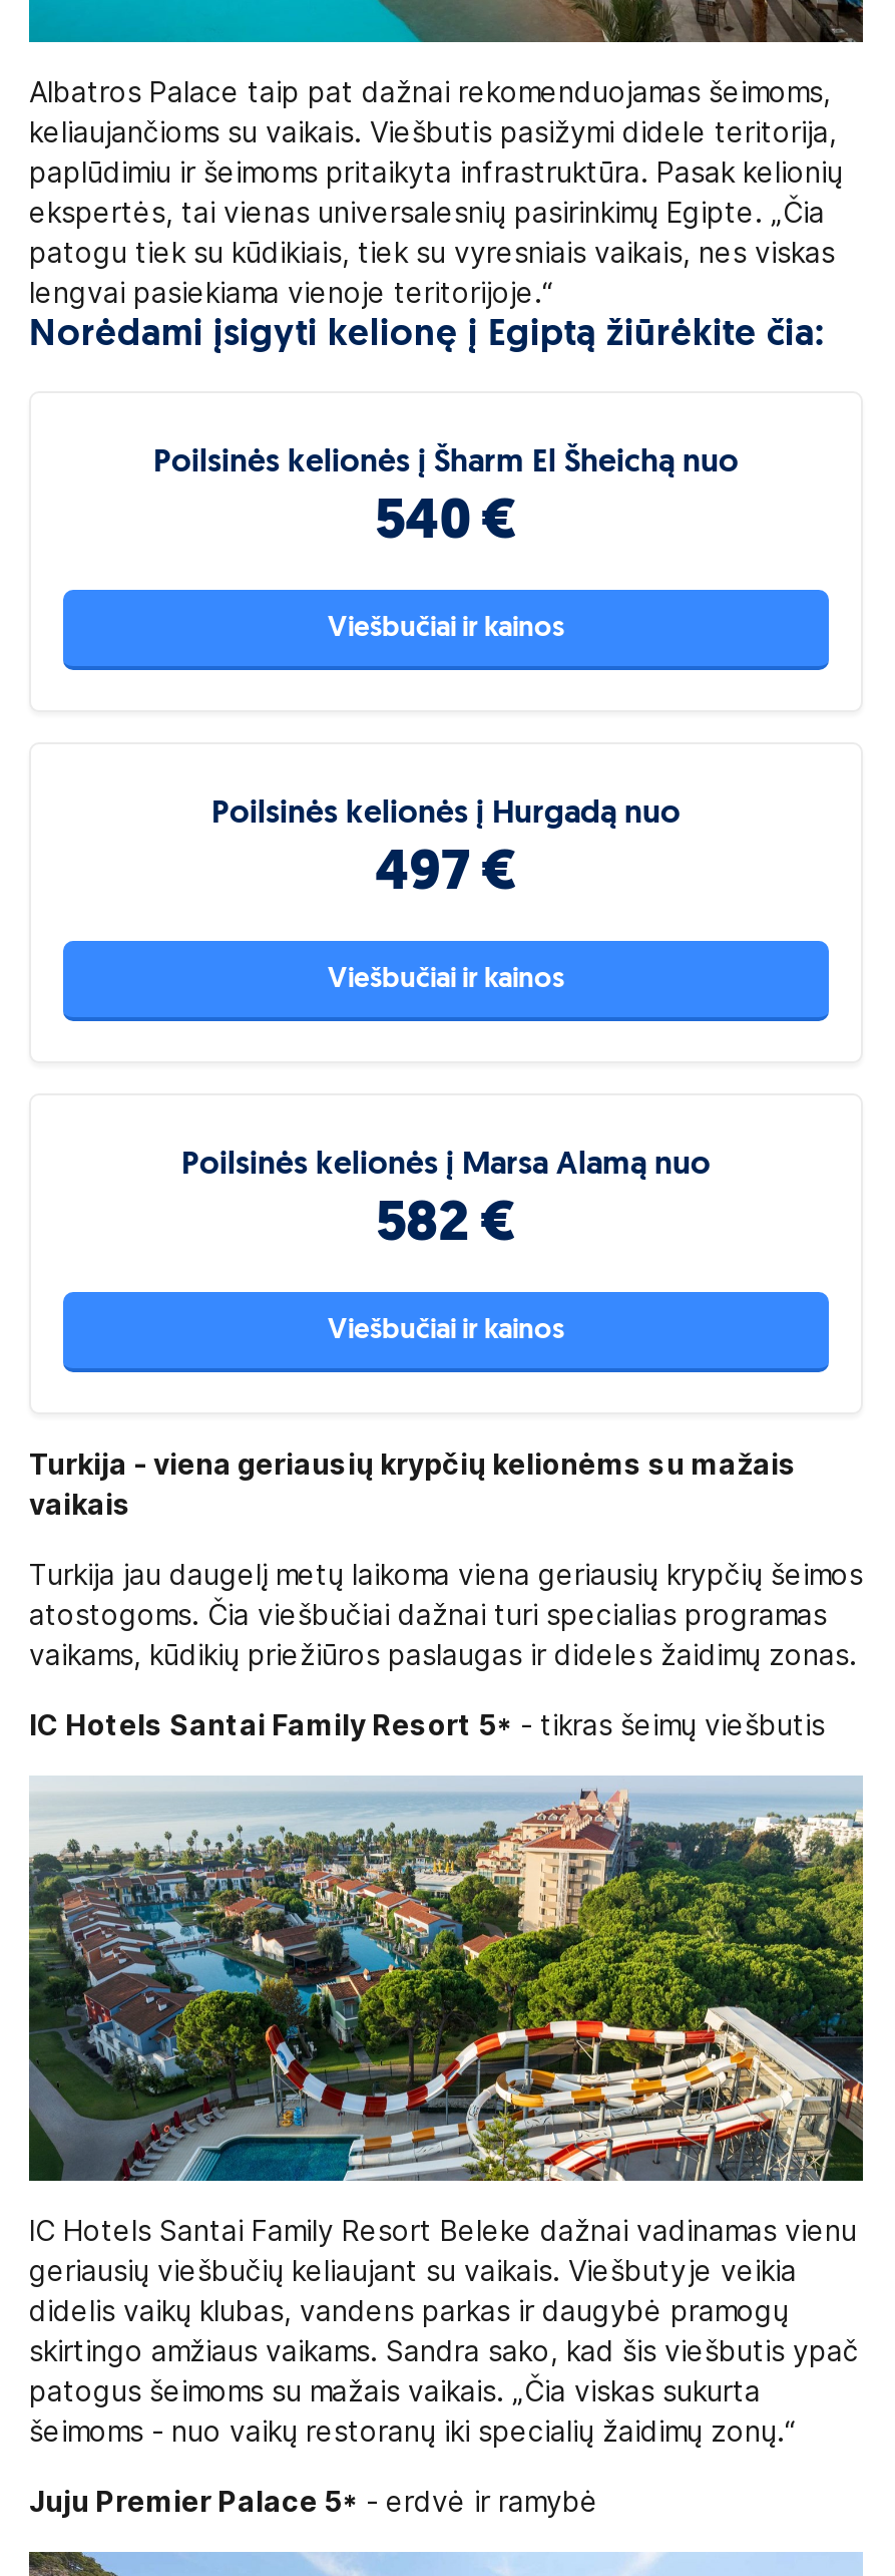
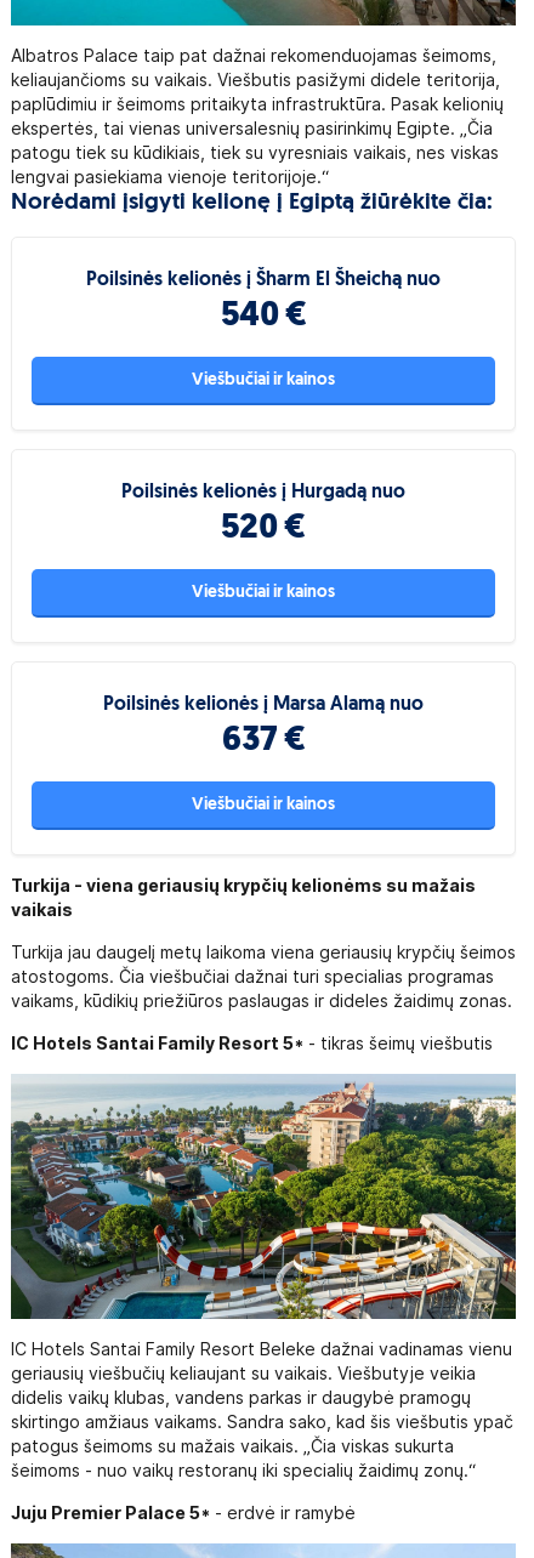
- 497 €
+ 520 €

- 582 €
+ 637 €
